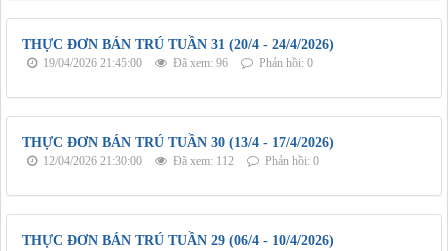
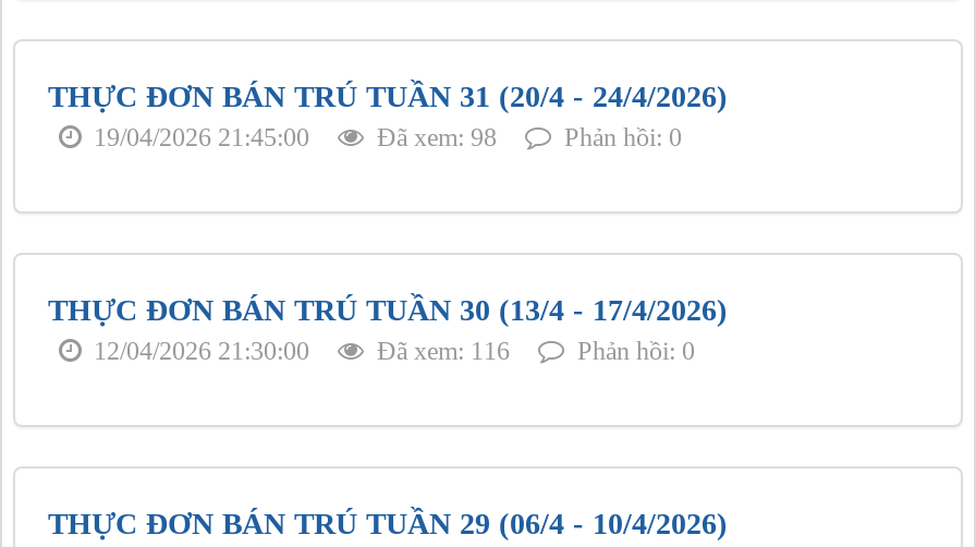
- 19/04/2026 21:45:00 Đã xem: 96 Phản hồi: 0
+ 19/04/2026 21:45:00 Đã xem: 98 Phản hồi: 0

- 12/04/2026 21:30:00 Đã xem: 112 Phản hồi: 0
+ 12/04/2026 21:30:00 Đã xem: 116 Phản hồi: 0
